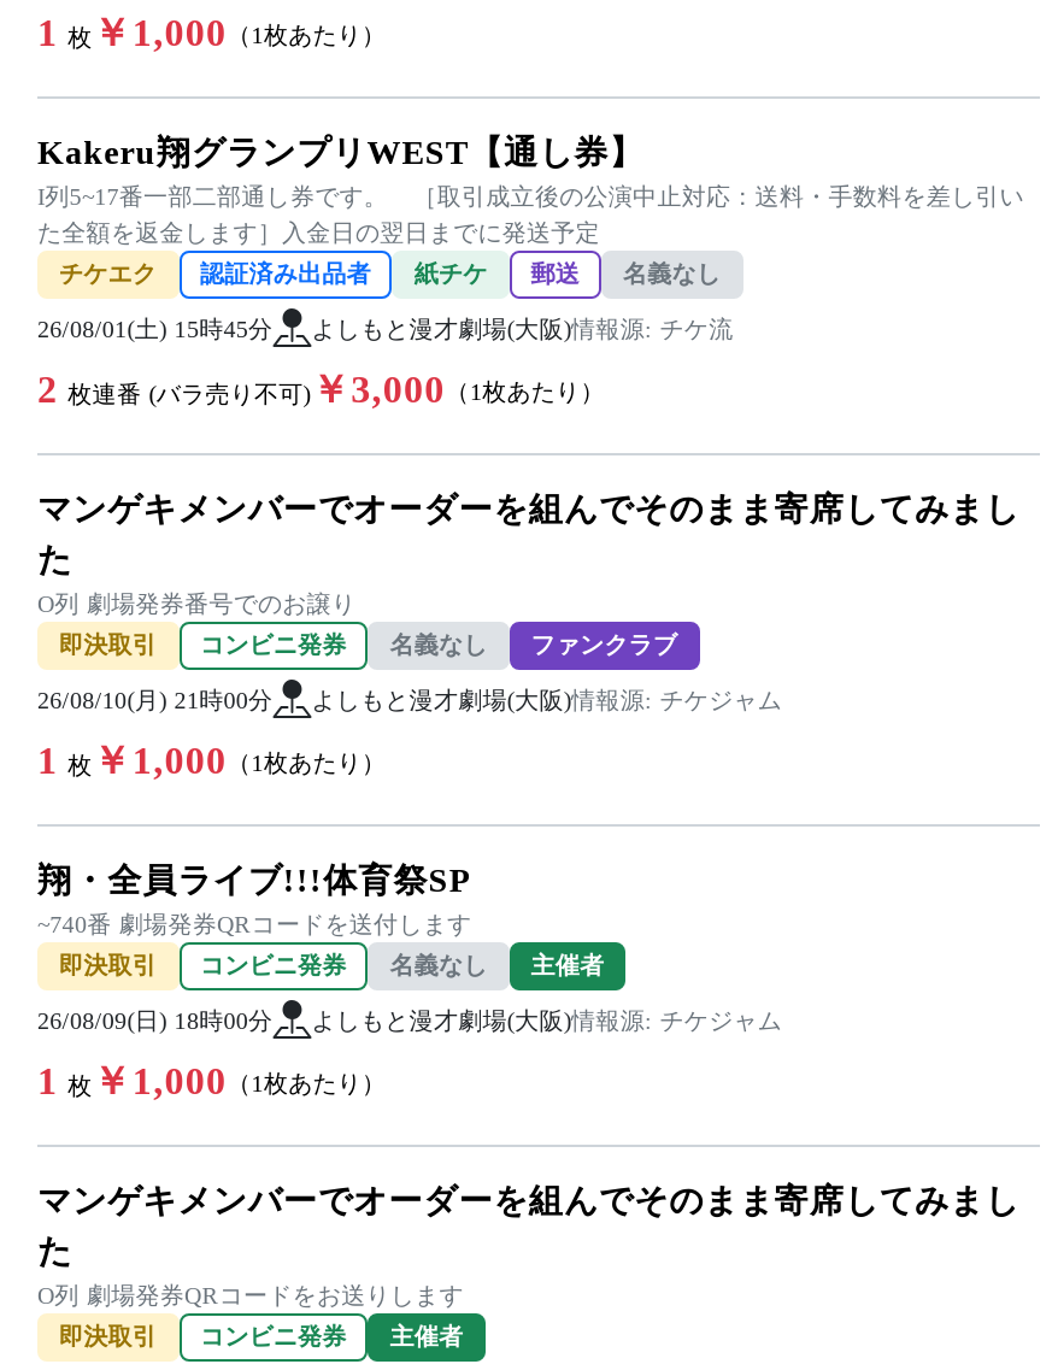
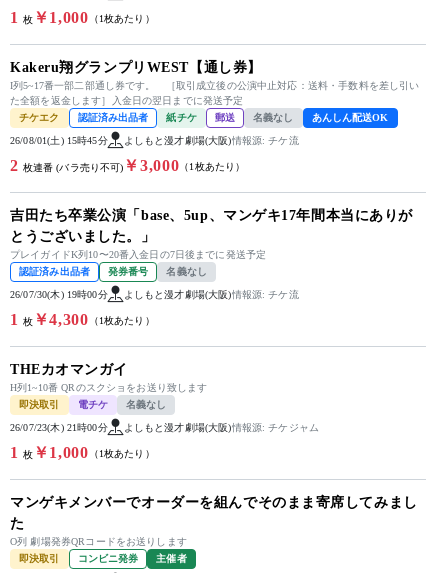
+ あんしん配送OK

- マンゲキメンバーでオーダーを組んでそのまま寄席してみまし
- た
- O列 劇場発券番号でのお譲り
+ 吉田たち卒業公演「base、5up、マンゲキ17年間本当にありが
+ とうございました。」
+ プレイガイドK列10〜20番入金日の7日後までに発送予定

- ファンクラブ
- 26/08/10(月) 21時00分
- よしもと漫才劇場(大阪)情報源: チケジャム
- 1 枚￥1,000（1枚あたり）
- 翔・全員ライブ!!!体育祭SP
- ~740番 劇場発券QRコードを送付します
+ 26/07/30(木) 19時00分
+ よしもと漫才劇場(大阪)情報源: チケ流
+ 1 枚￥4,300（1枚あたり）
+ THEカオマンガイ
+ H列1~10番 QRのスクショをお送り致します

- 即決取引
- コンビニ発券
+ 認証済み出品者
+ 発券番号

- 主催者
- 26/08/09(日) 18時00分
+ 26/07/23(木) 21時00分

- コンビニ発券
+ 電チケ
